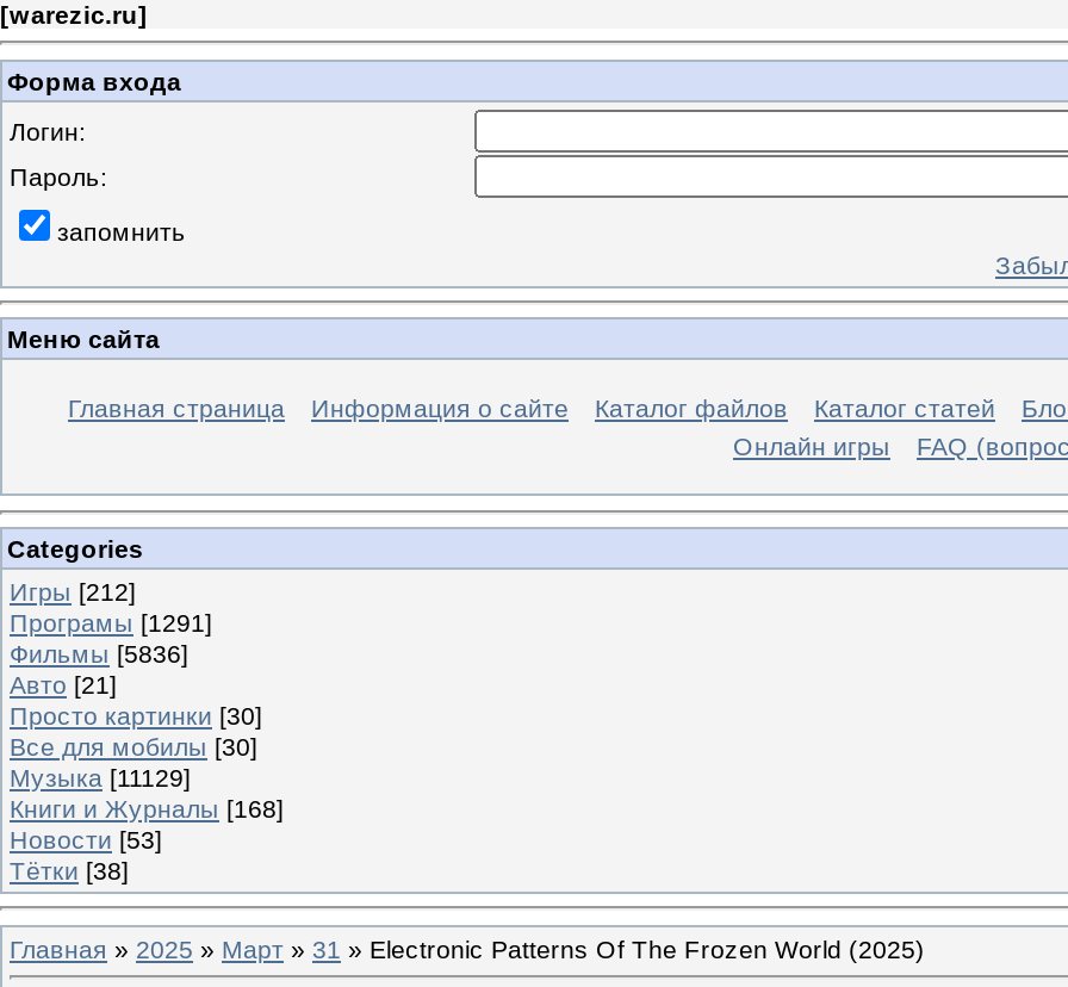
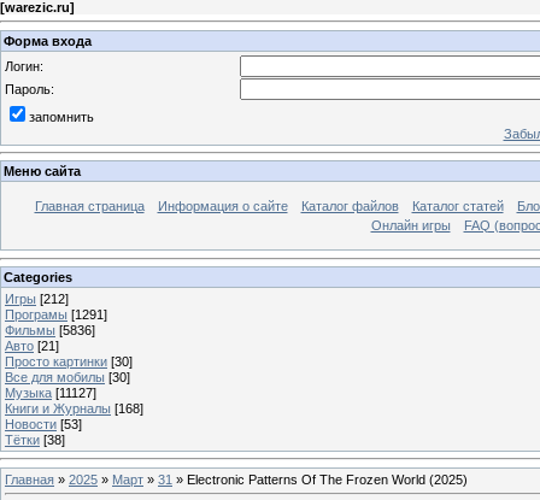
- Музыка [11129]
+ Музыка [11127]
